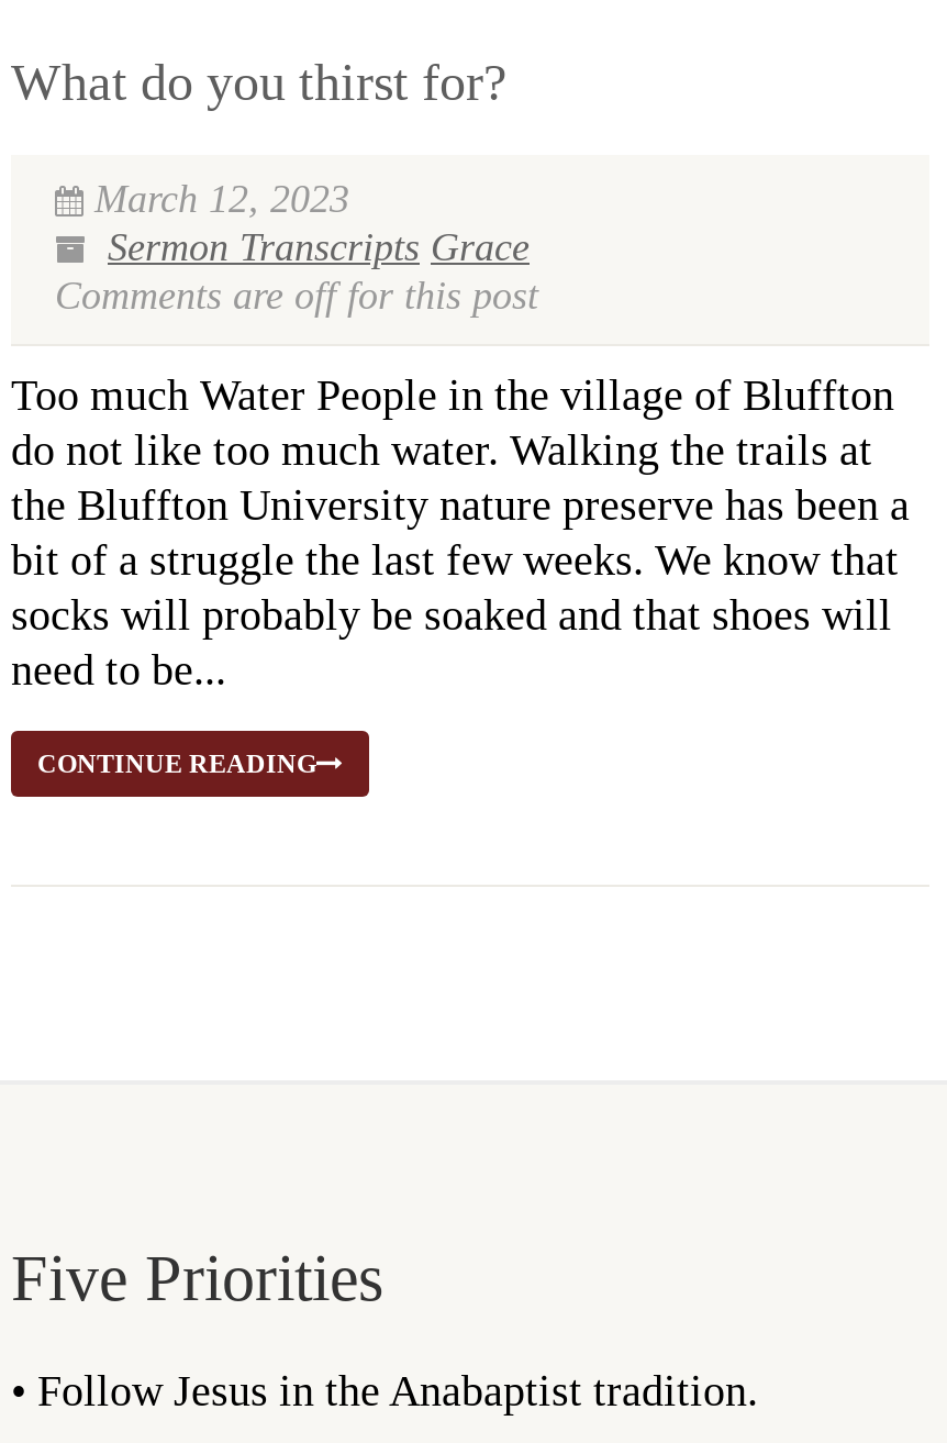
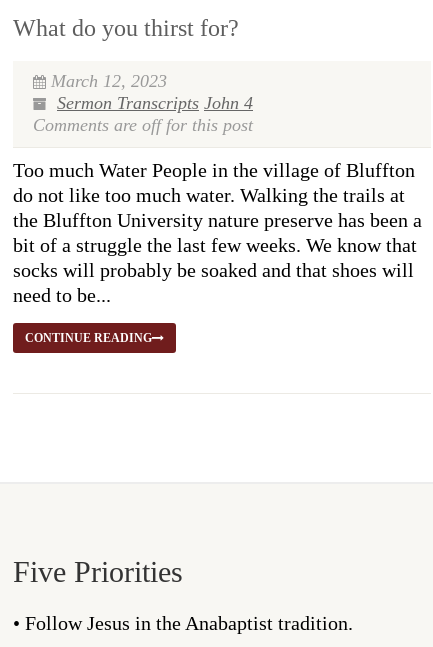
- Sermon Transcripts Grace
+ Sermon Transcripts John 4
